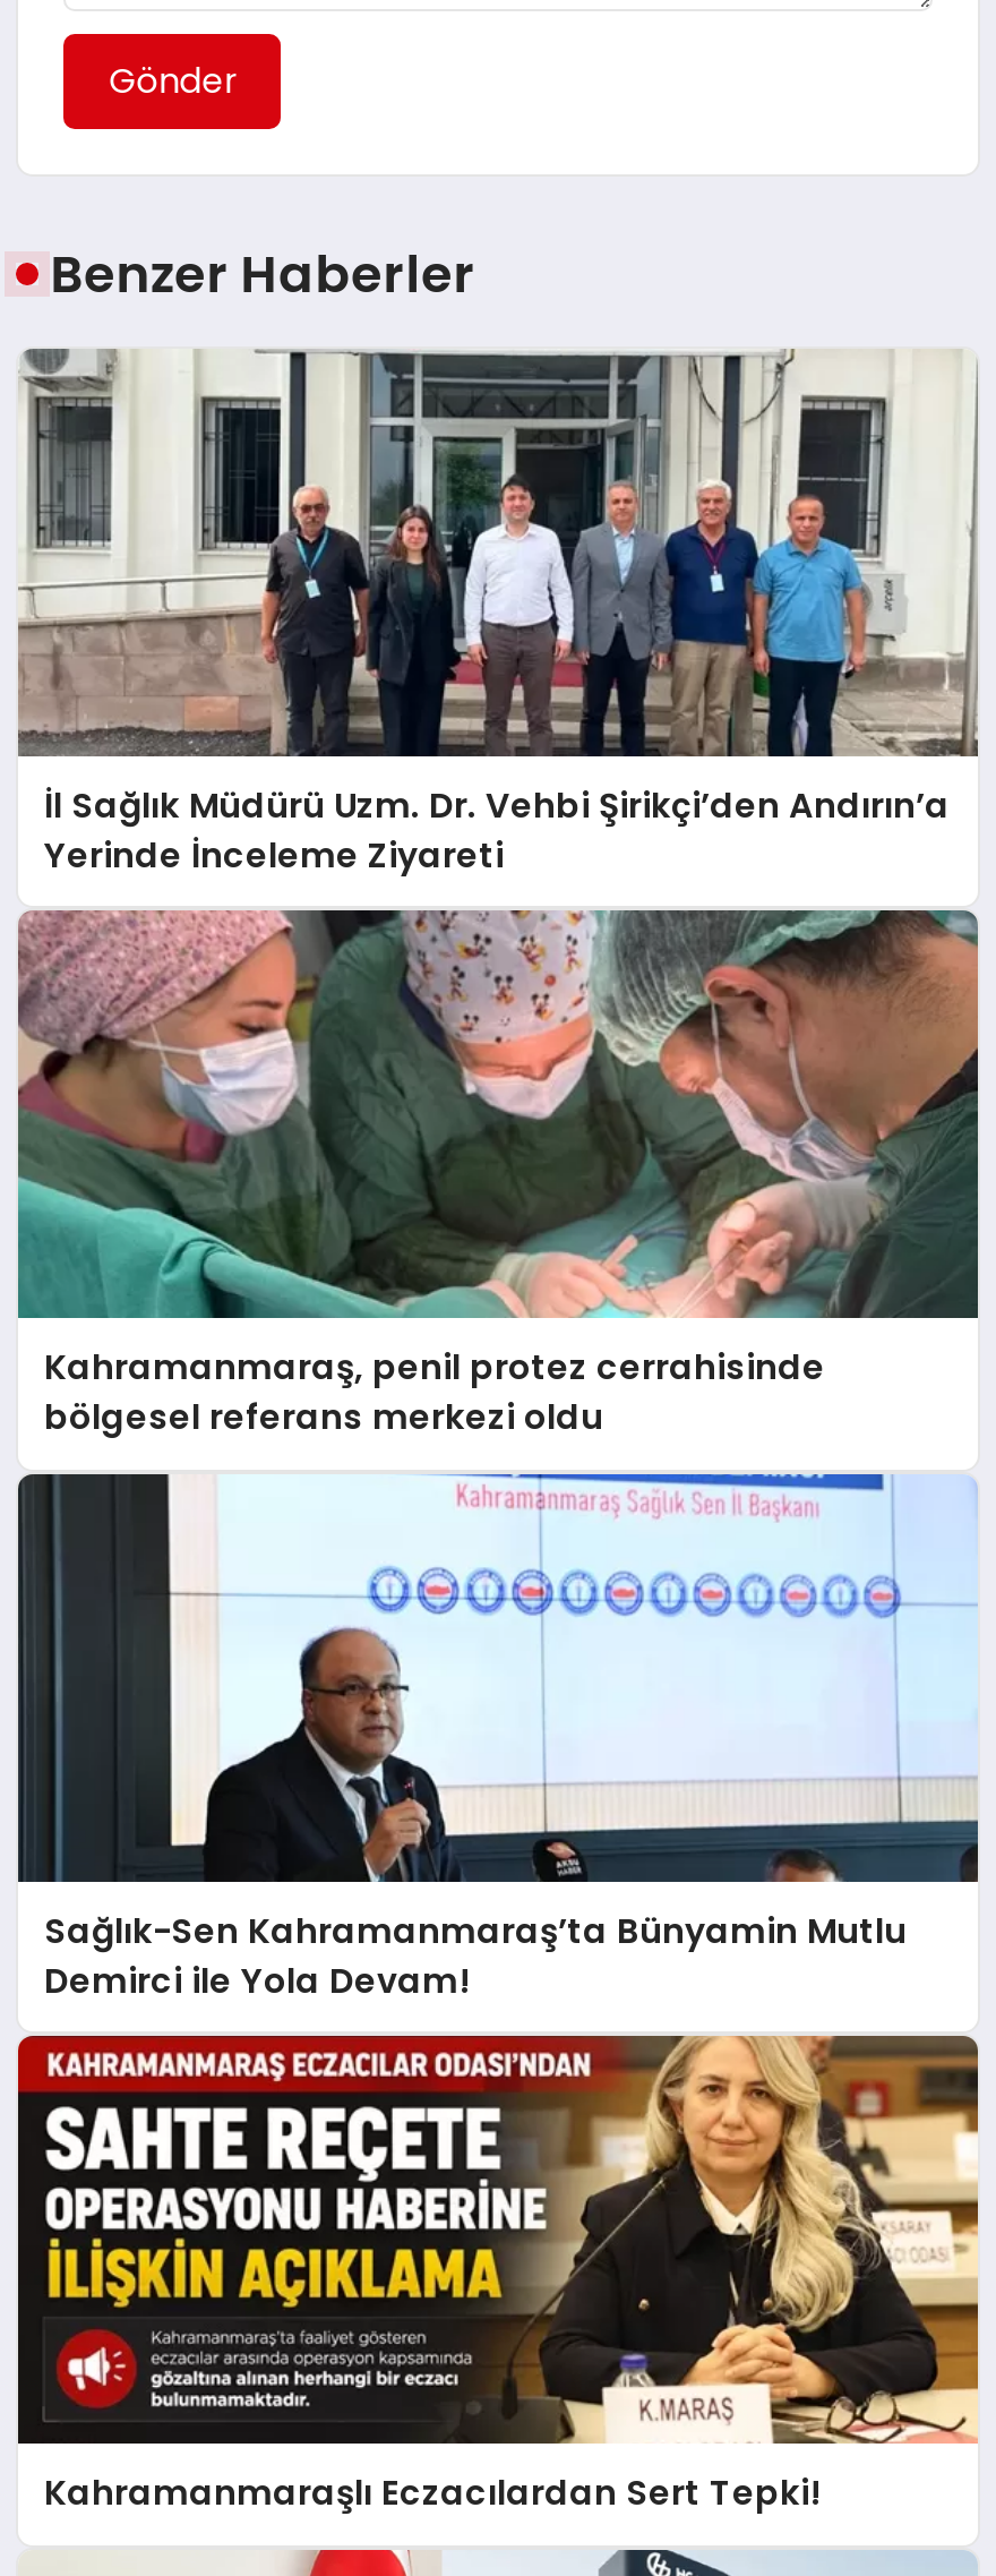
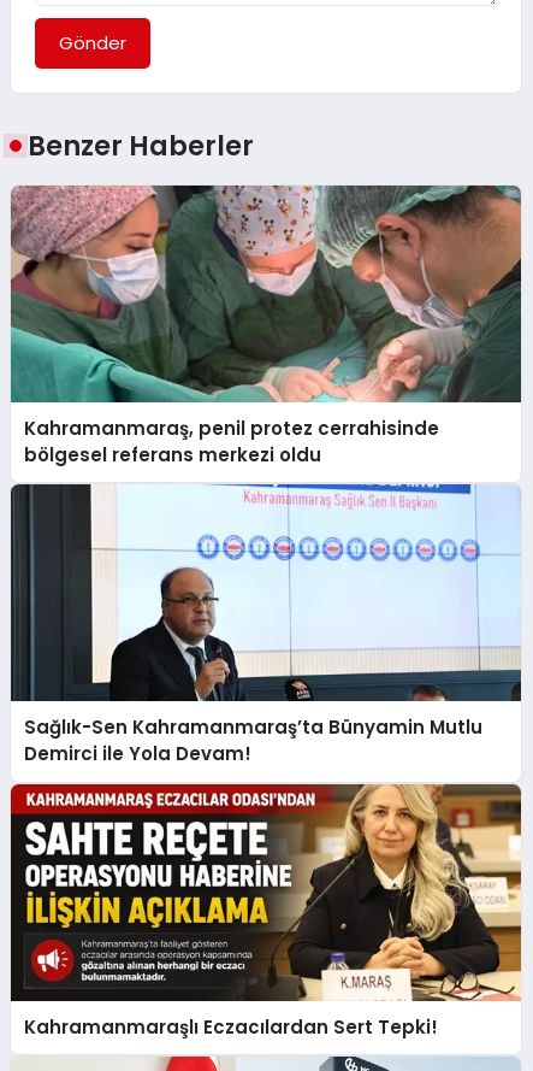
- [image]
- İl Sağlık Müdürü Uzm. Dr. Vehbi Şirikçi’den Andırın’a
- Yerinde İnceleme Ziyareti
